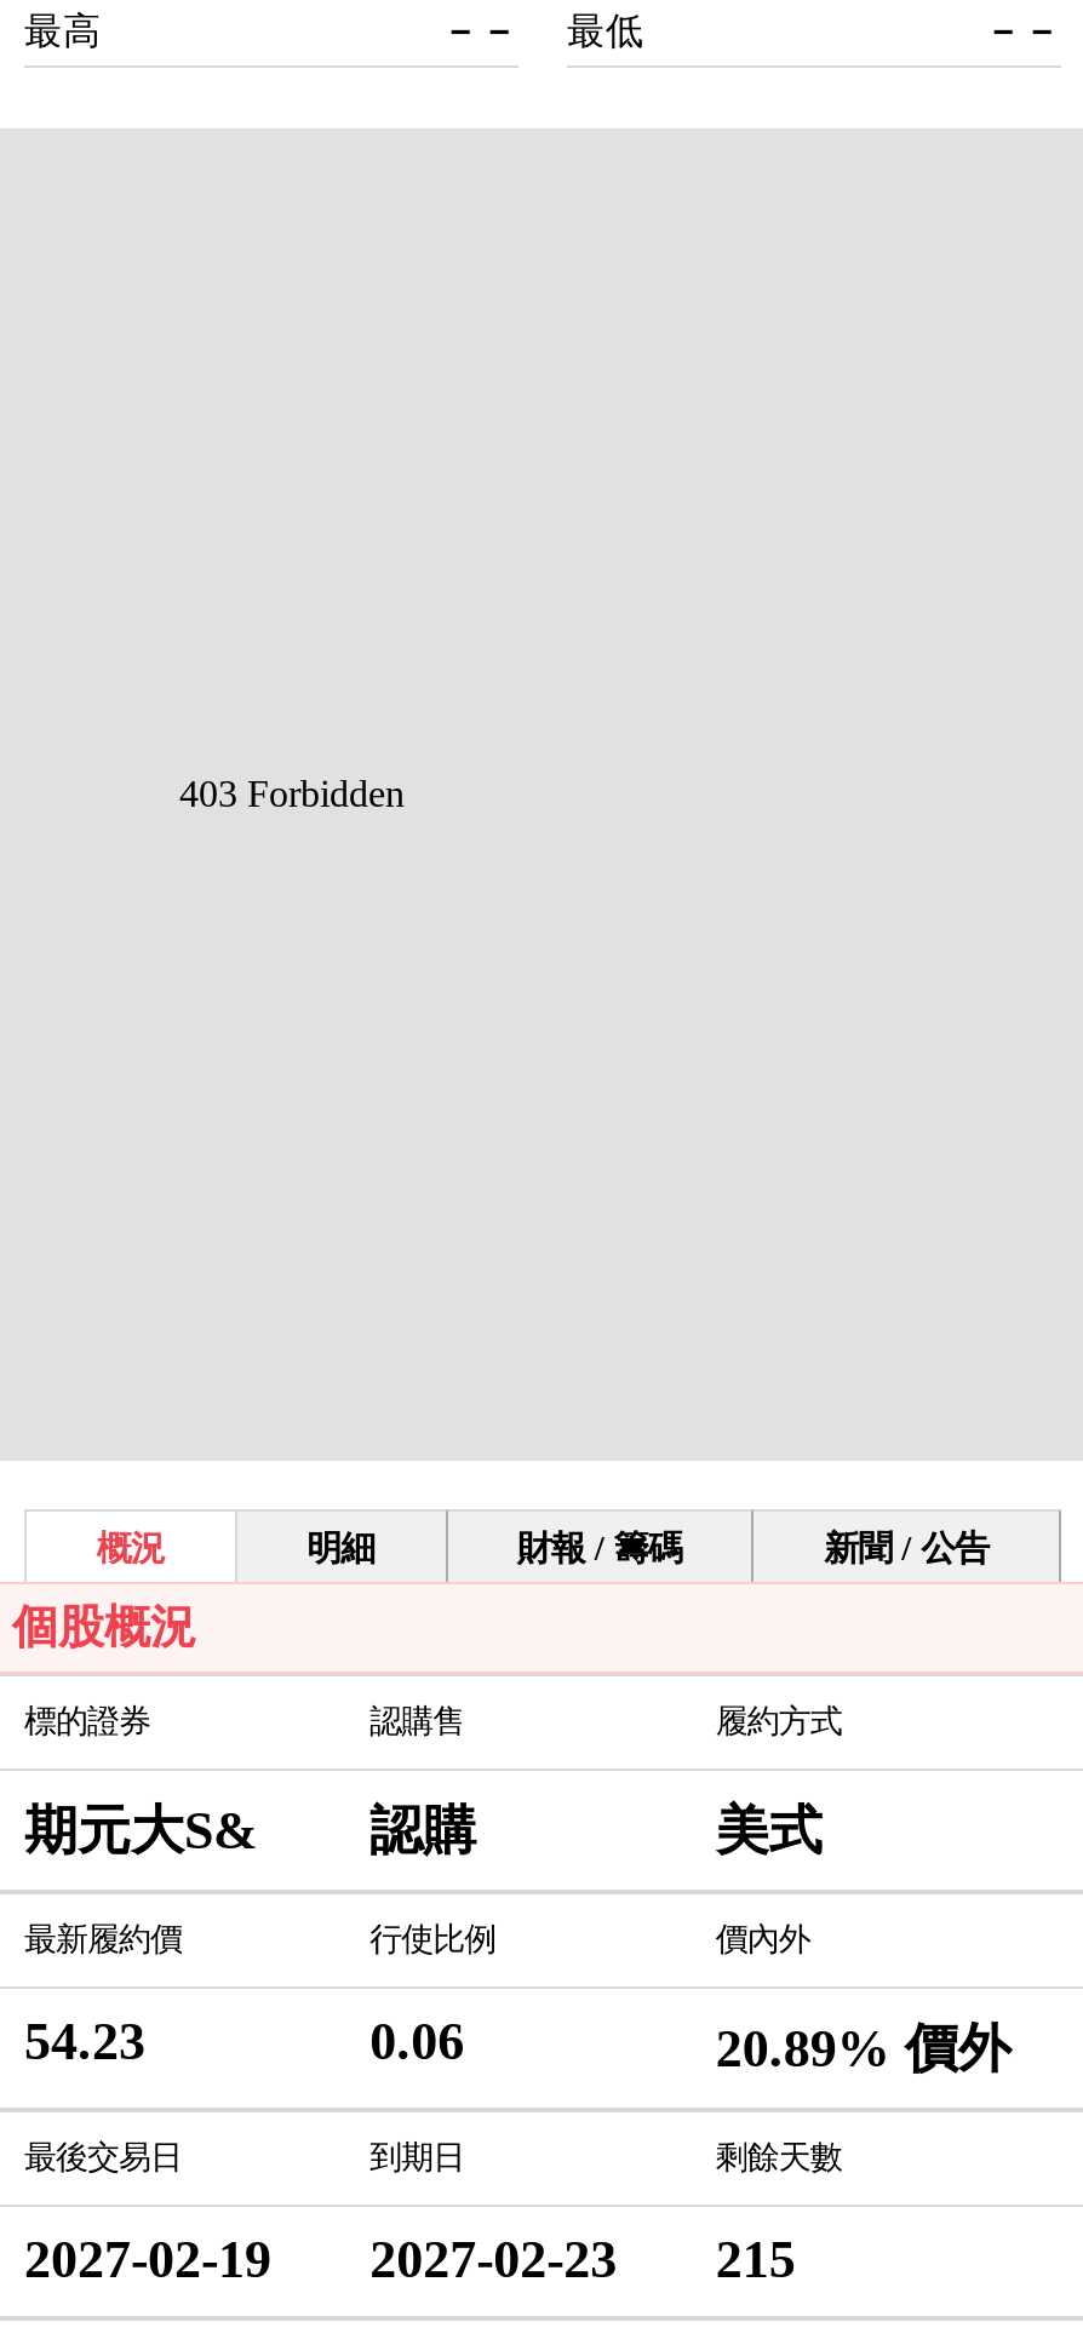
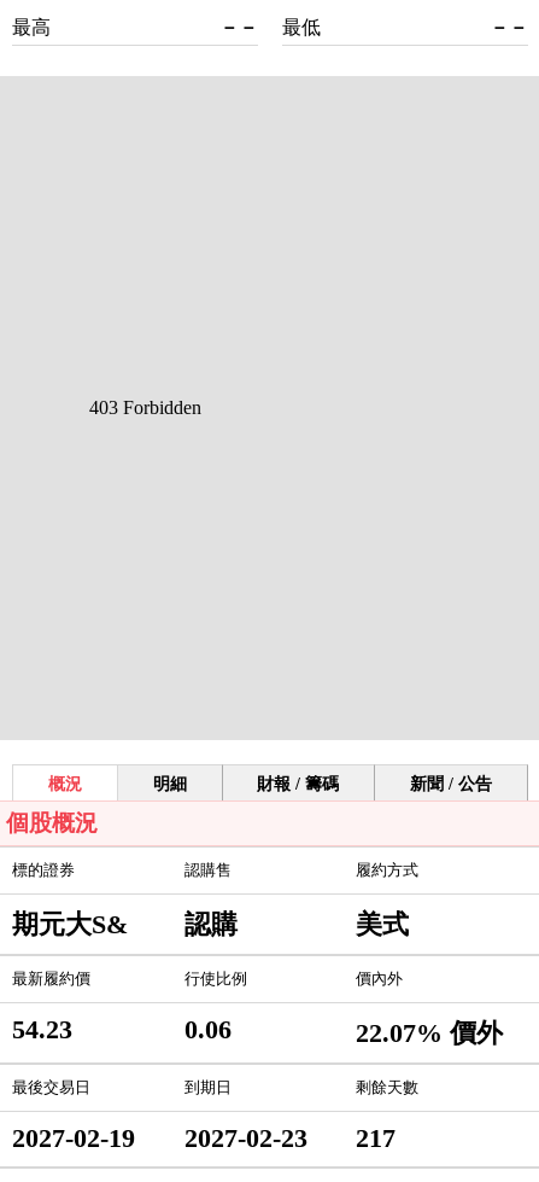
- 20.89% 價外
+ 22.07% 價外

- 2027-02-19 2027-02-23 215
+ 2027-02-19 2027-02-23 217
